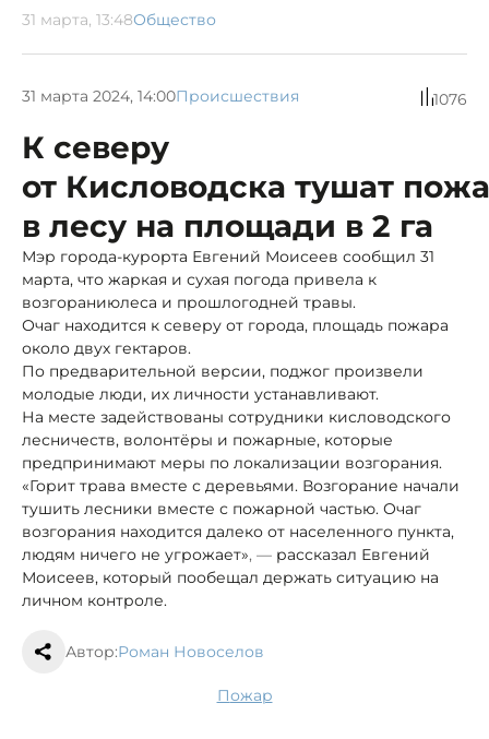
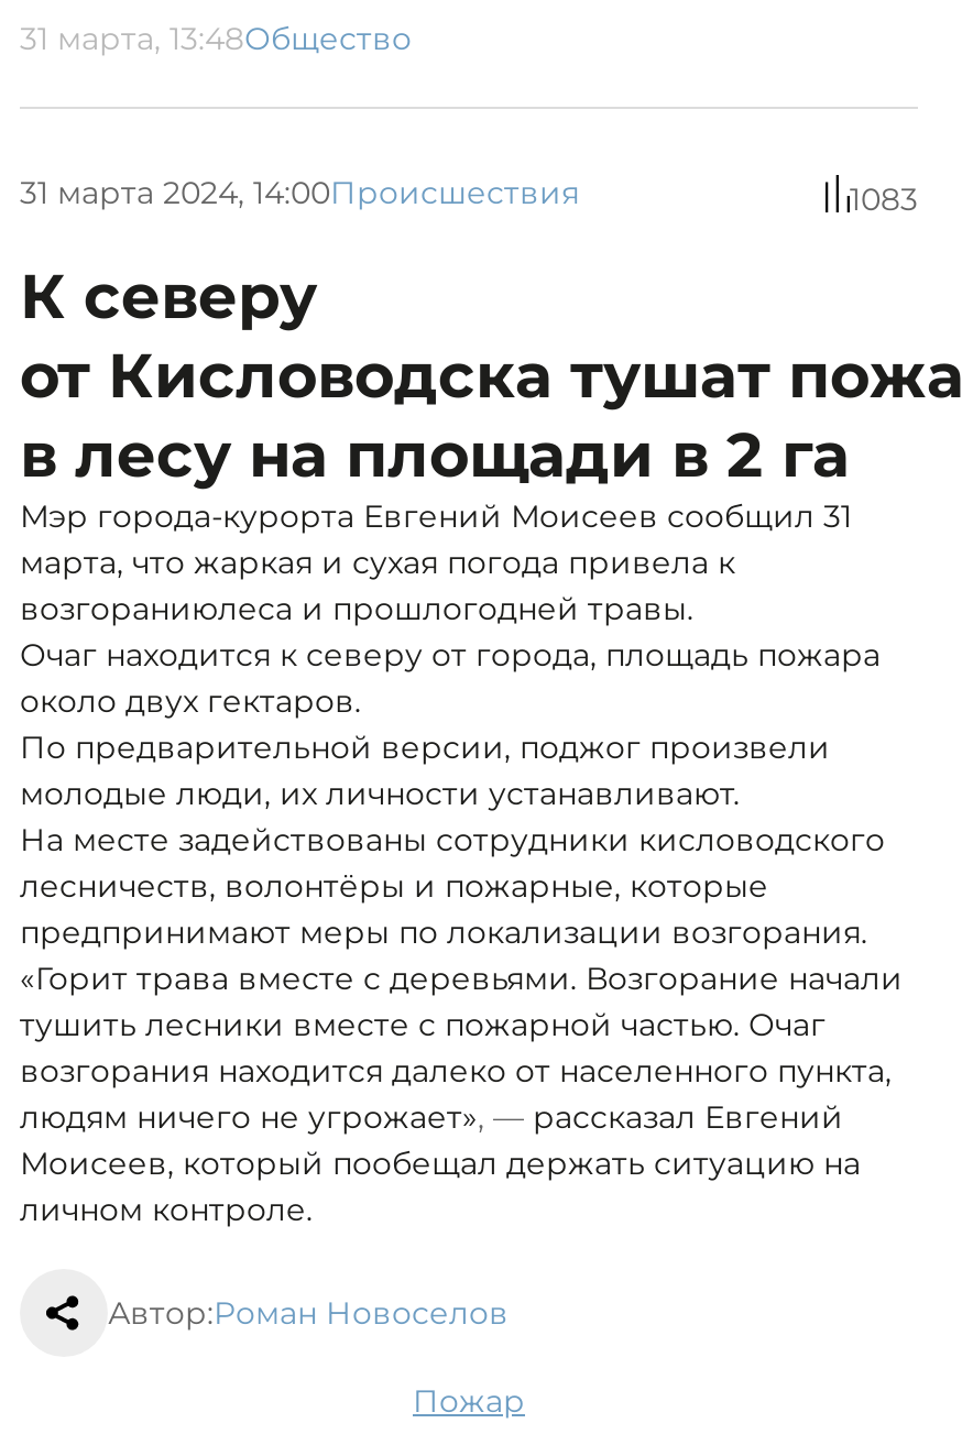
- 1076
+ 1083
